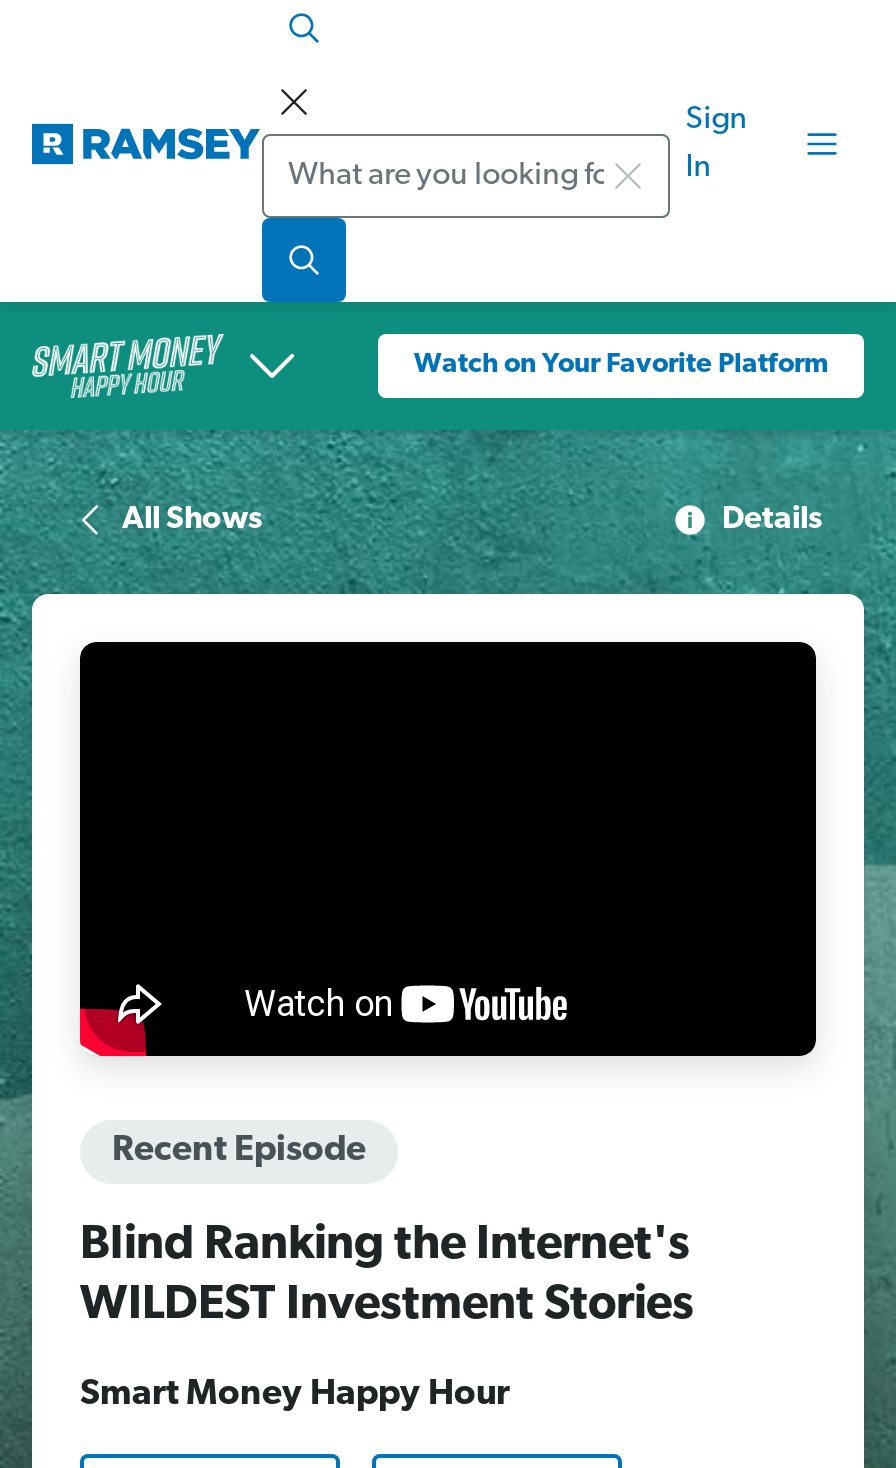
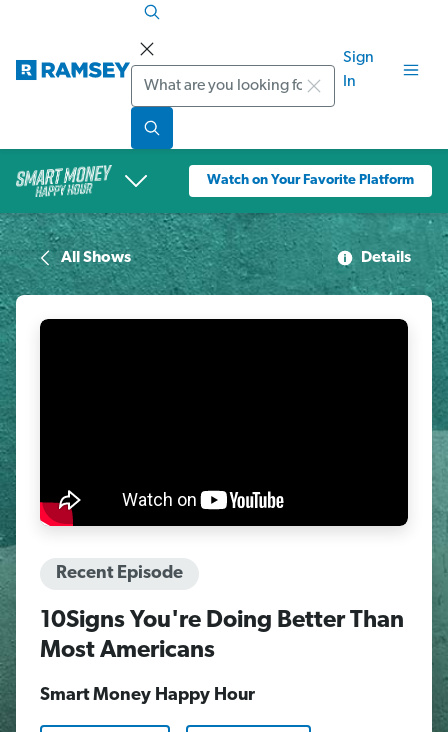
- Blind Ranking the Internet's
- WILDEST Investment Stories
+ 10Signs You're Doing Better Than
+ Most Americans
